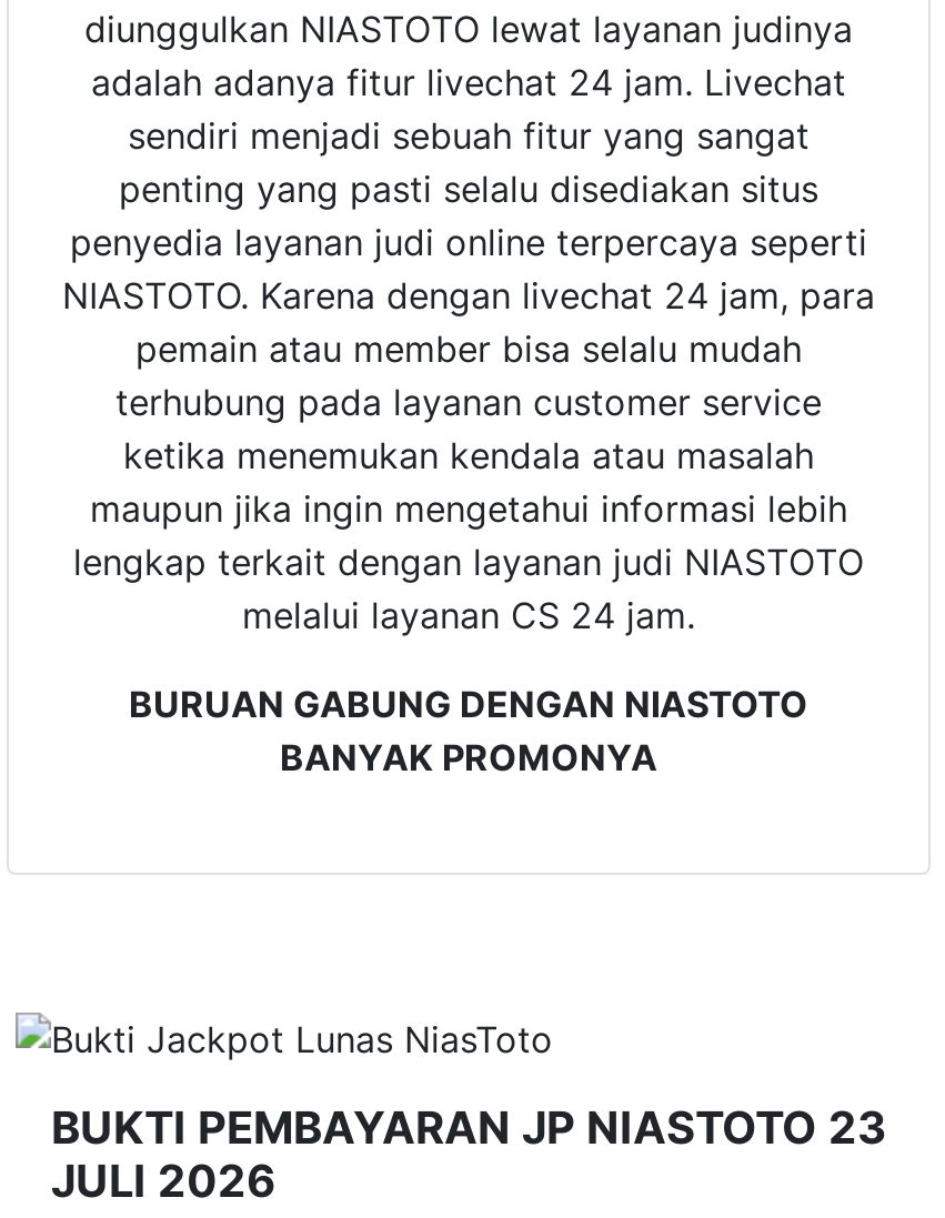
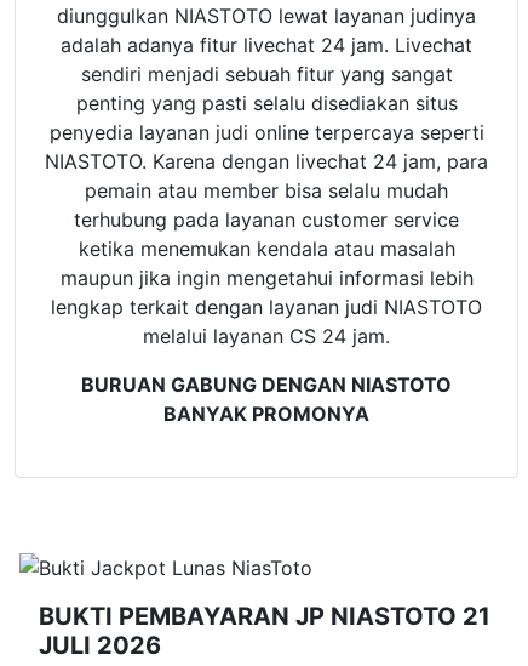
- BUKTI PEMBAYARAN JP NIASTOTO 23
+ BUKTI PEMBAYARAN JP NIASTOTO 21
